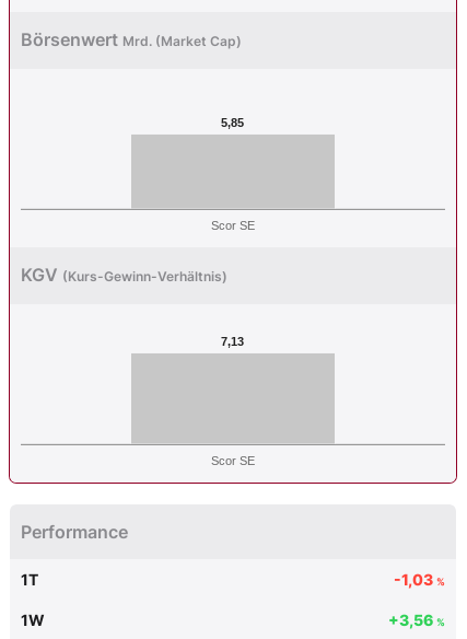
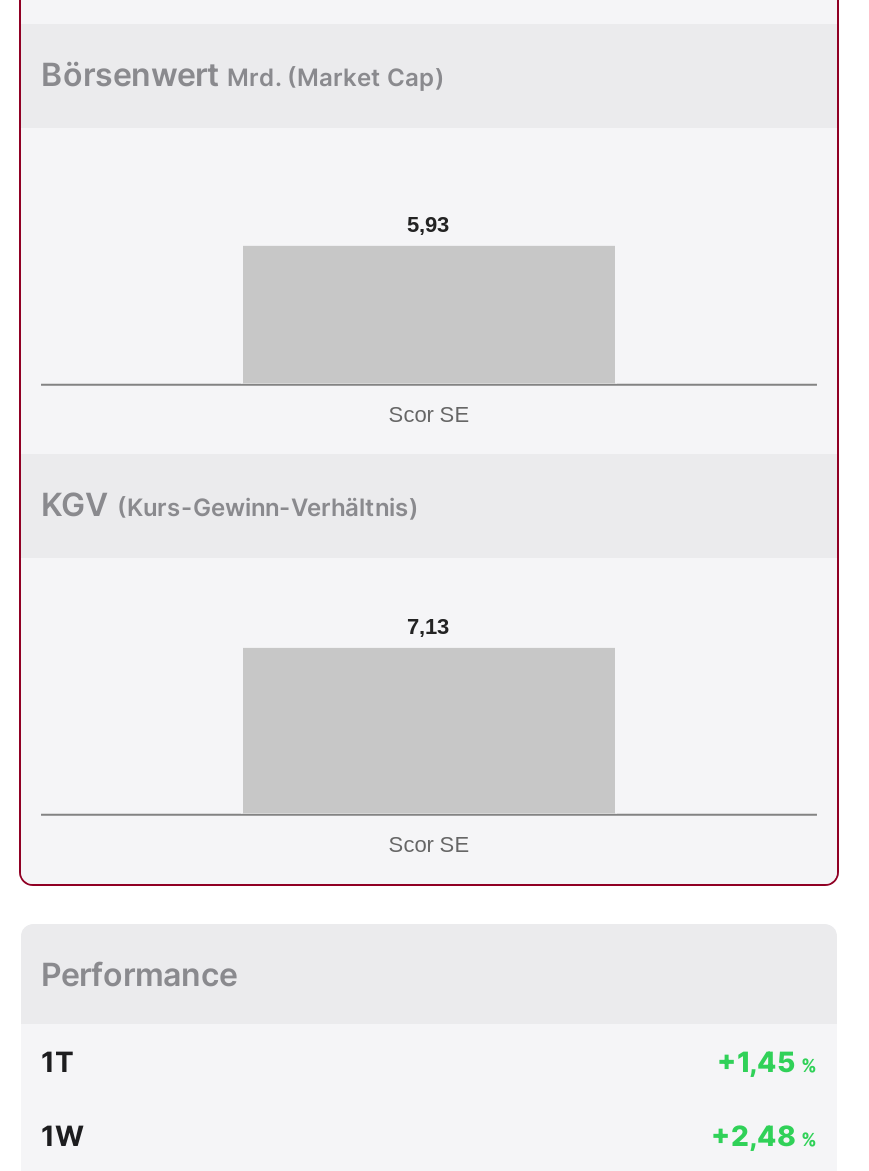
- 5,85
+ 5,93

- -1,03%
+ +1,45%

- +3,56%
+ +2,48%
